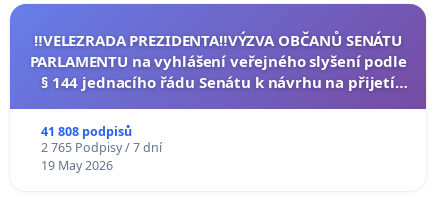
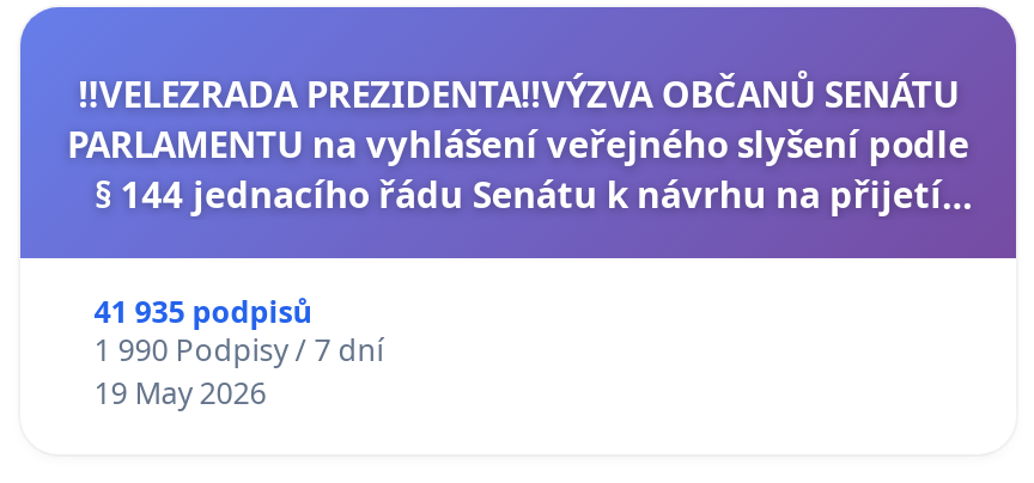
- 41 808 podpisů
+ 41 935 podpisů

- 2 765 Podpisy / 7 dní
+ 1 990 Podpisy / 7 dní
